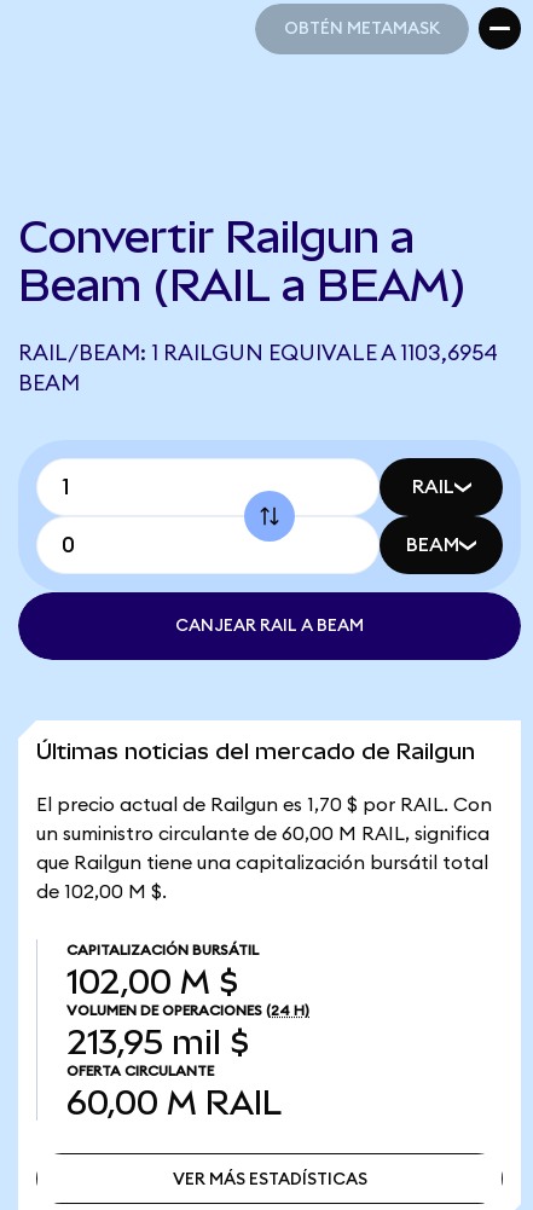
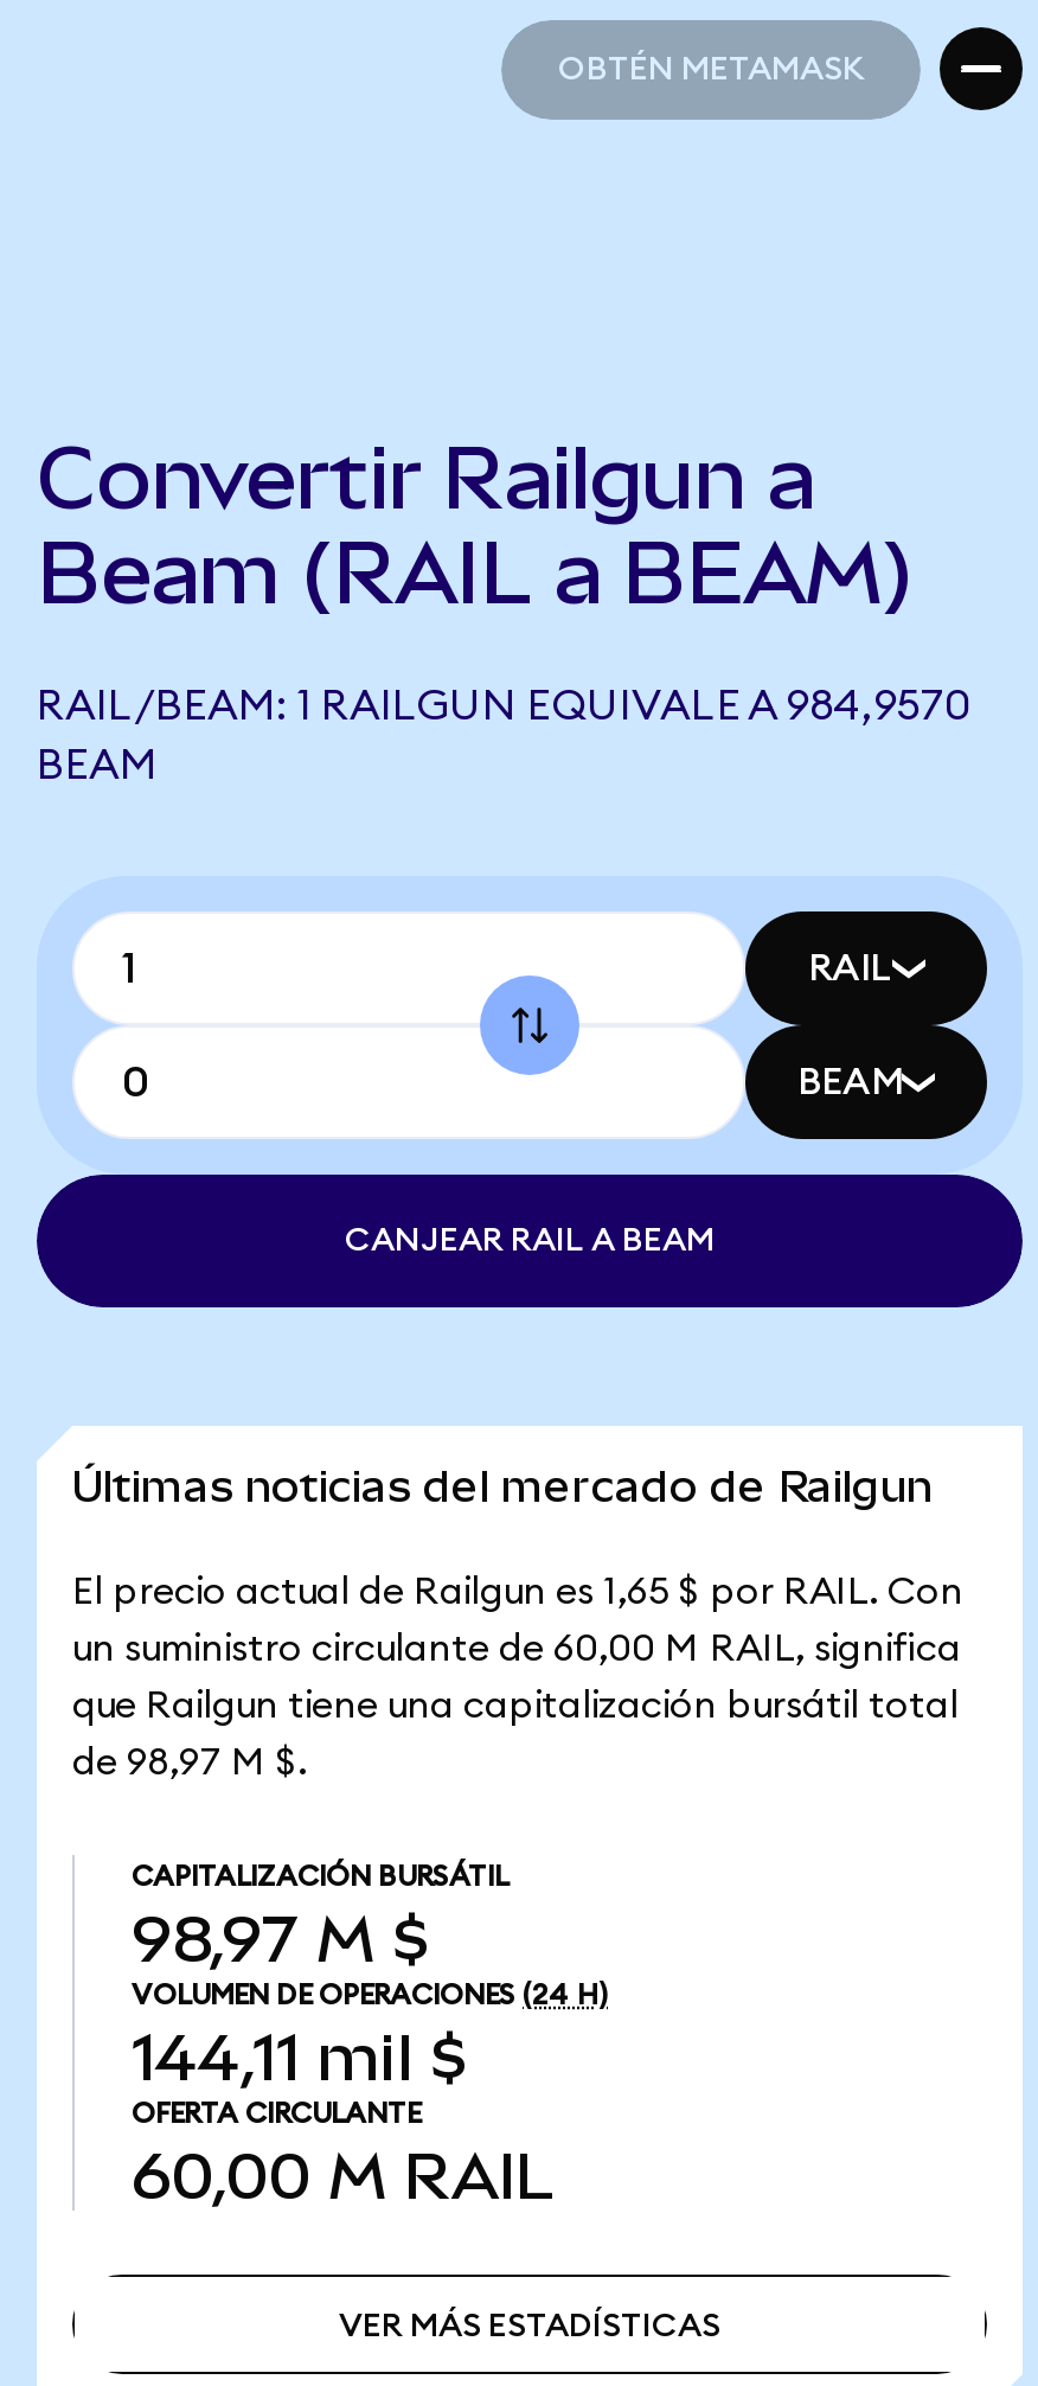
- RAIL/BEAM: 1 RAILGUN EQUIVALE A 1103,6954
+ RAIL/BEAM: 1 RAILGUN EQUIVALE A 984,9570

- El precio actual de Railgun es 1,70 $ por RAIL. Con
+ El precio actual de Railgun es 1,65 $ por RAIL. Con

- de 102,00 M $.
+ de 98,97 M $.

- 102,00 M $
+ 98,97 M $

- 213,95 mil $
+ 144,11 mil $
